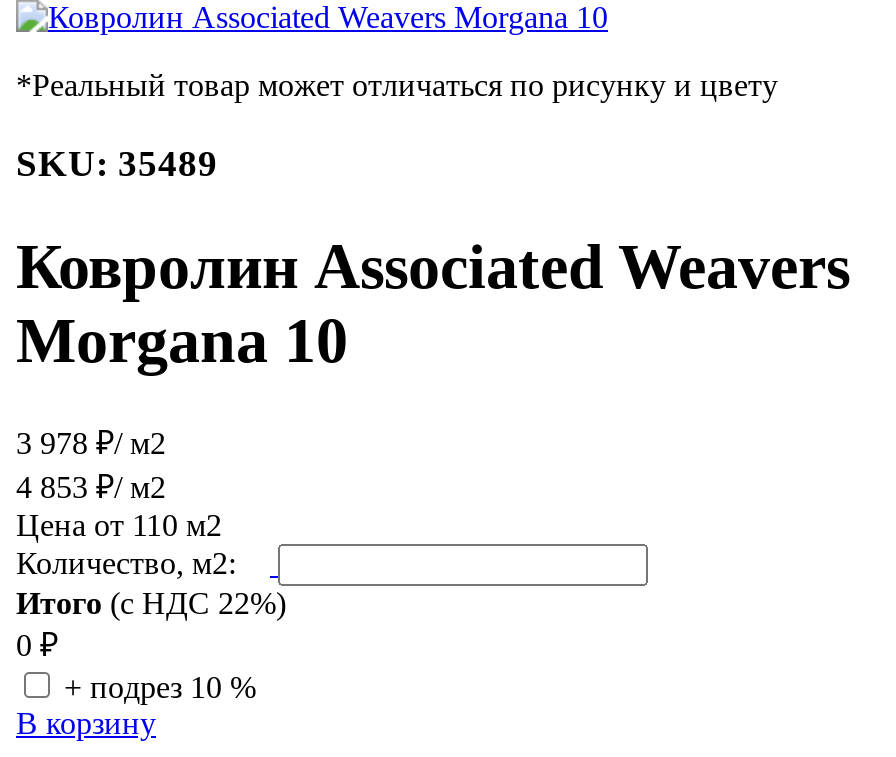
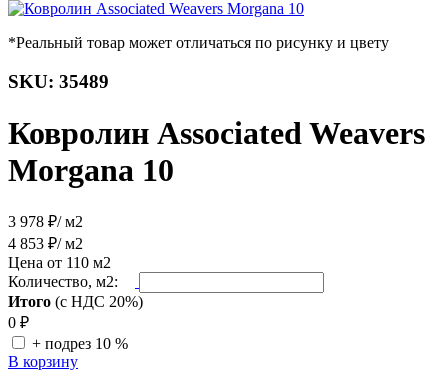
- Итого (с НДС 22%)
+ Итого (с НДС 20%)
